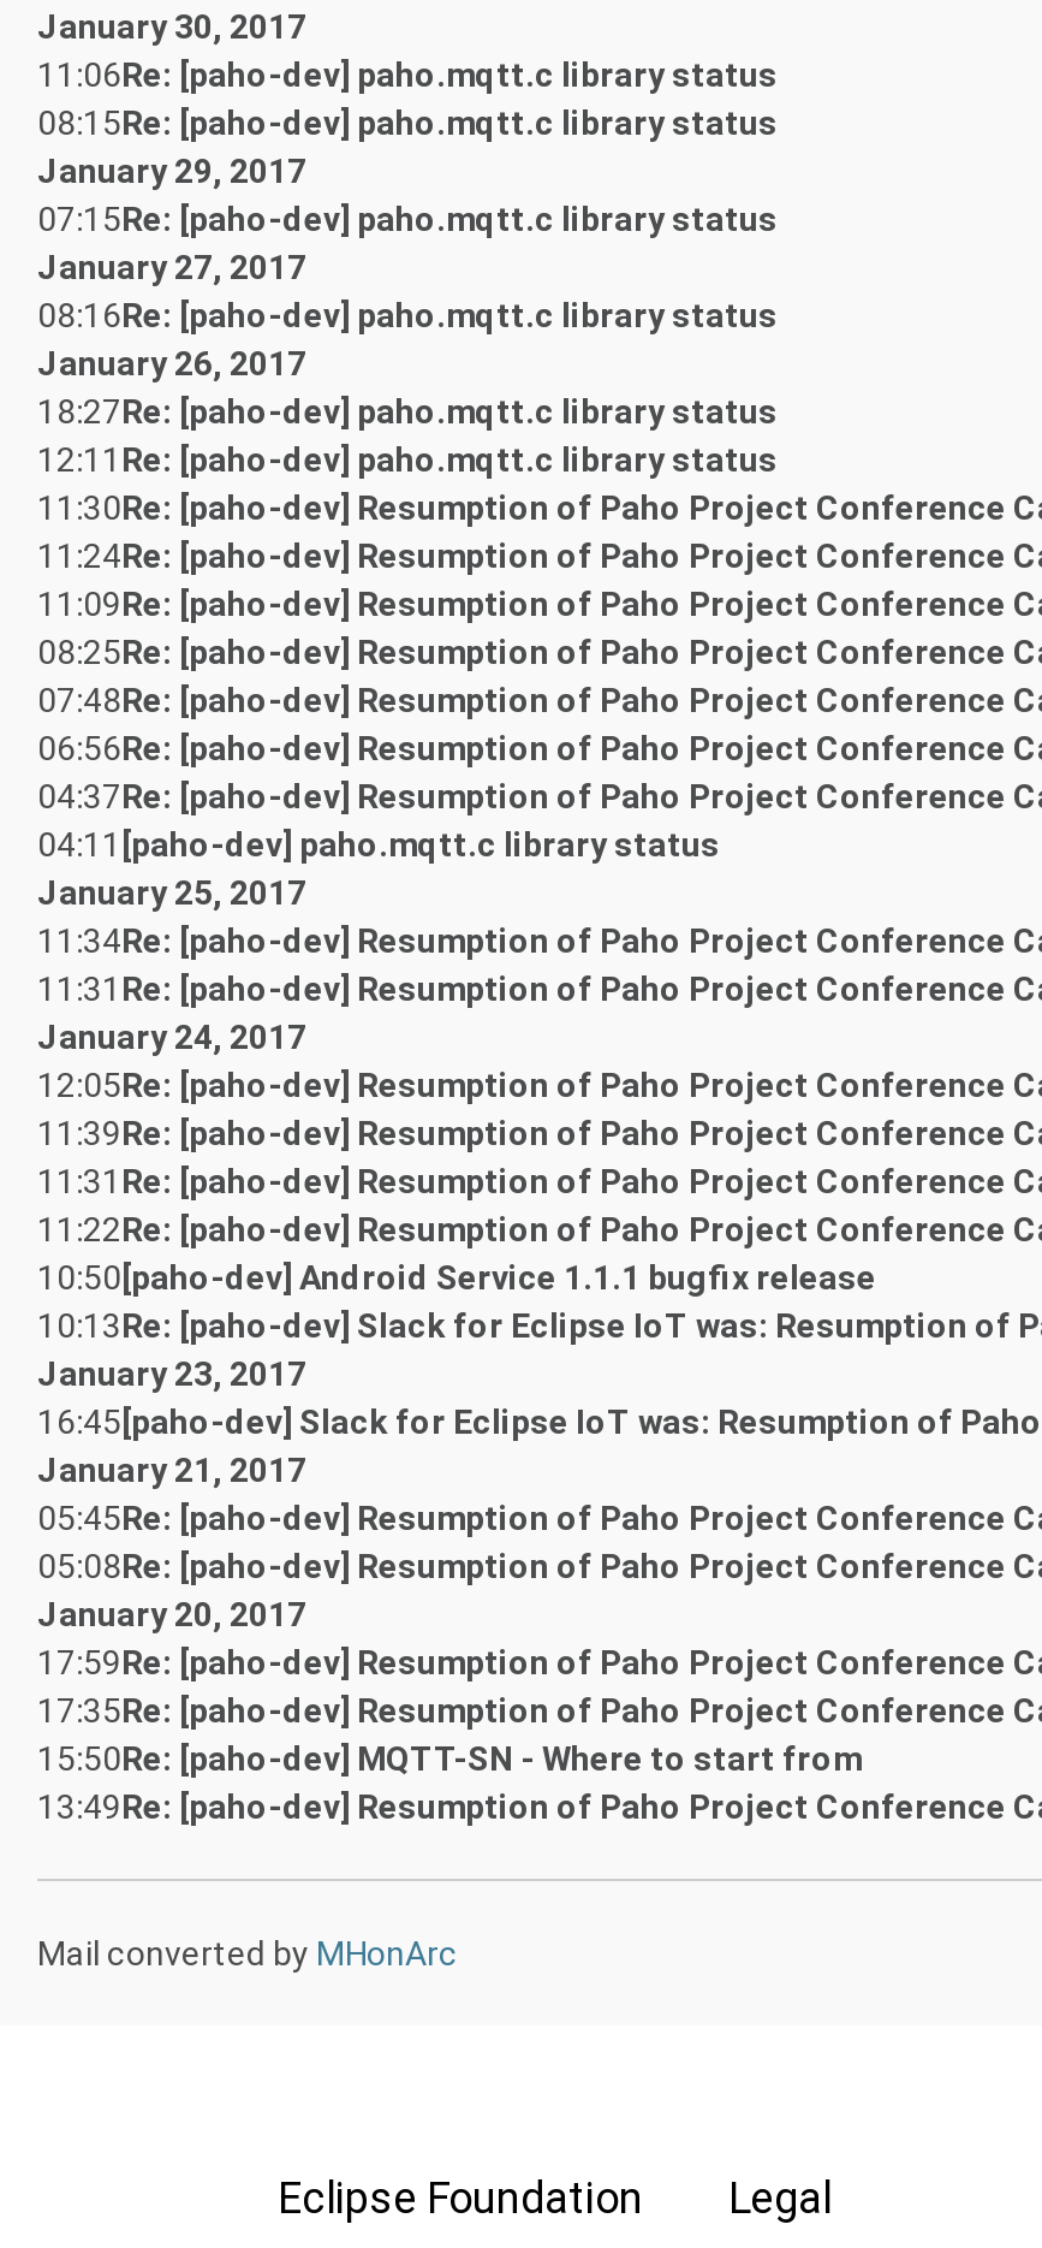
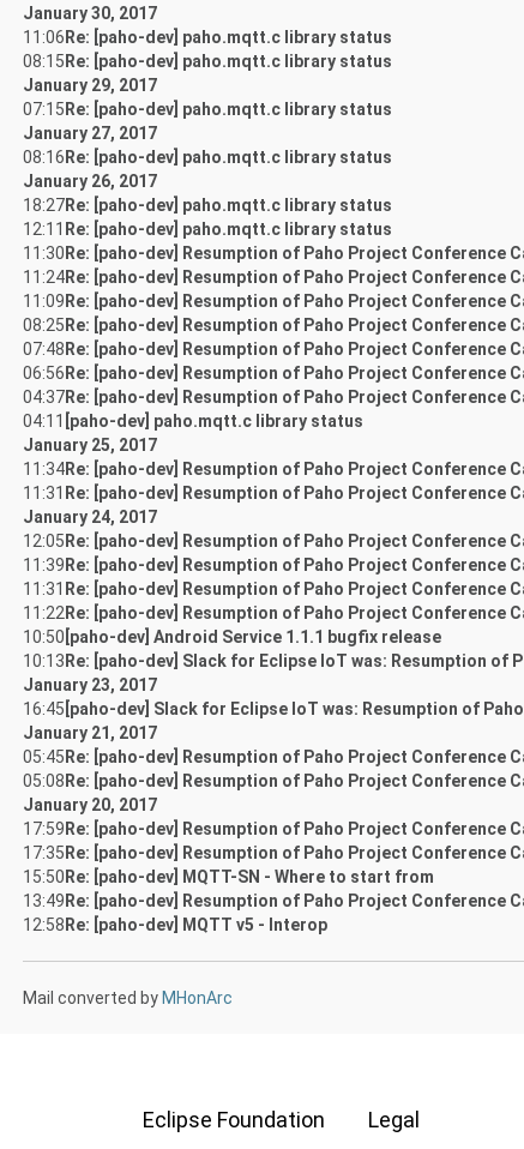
+ 12:58Re: [paho-dev] MQTT v5 - Interop
